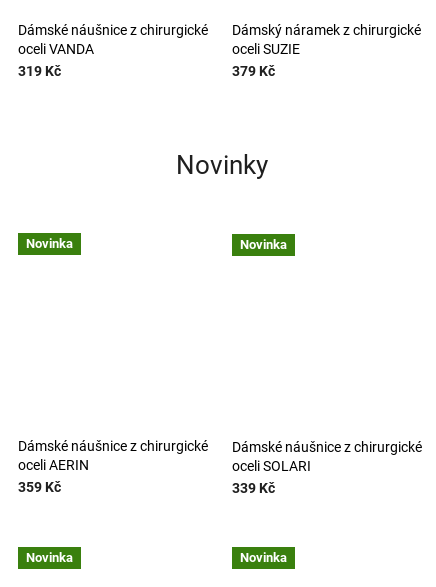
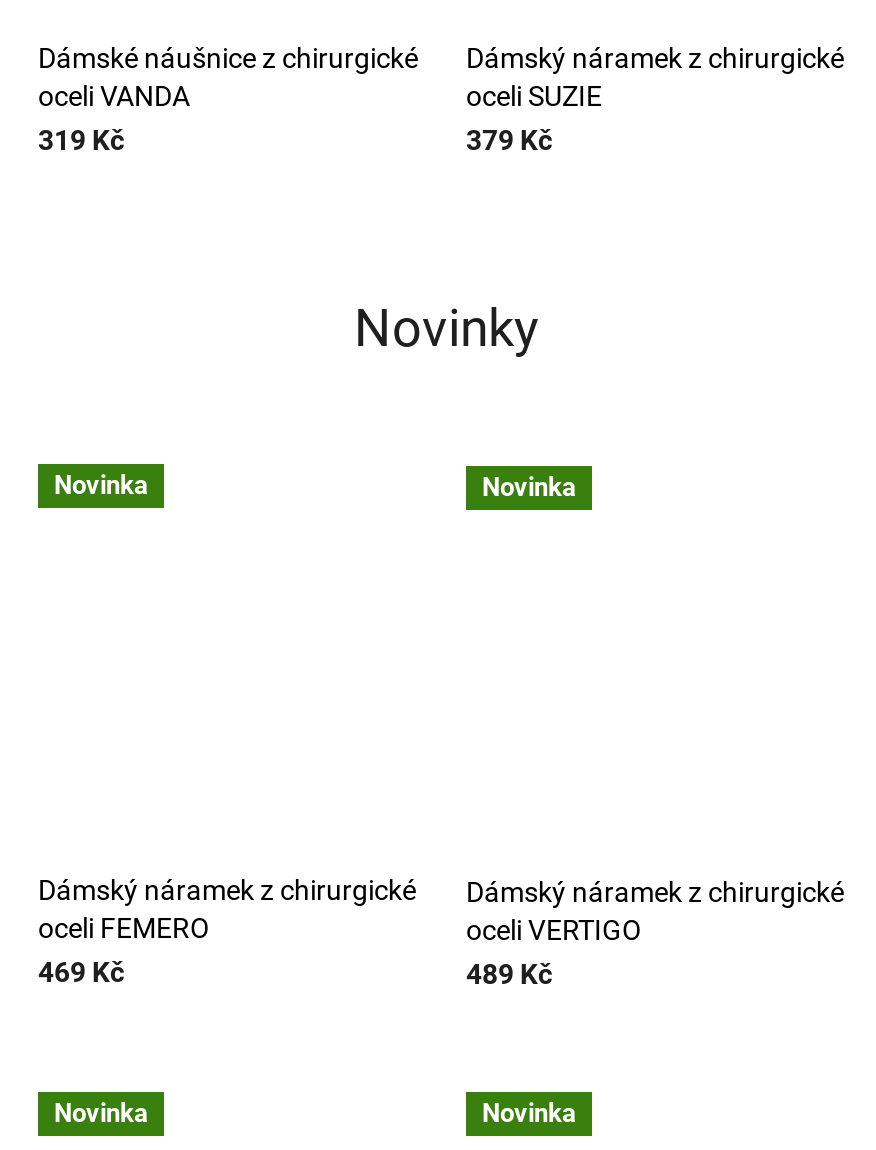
- Dámské náušnice z chirurgické
+ Dámský náramek z chirurgické

- Dámské náušnice z chirurgické
+ Dámský náramek z chirurgické

- oceli AERIN
+ oceli FEMERO

- oceli SOLARI
+ oceli VERTIGO

- 359 Kč
+ 469 Kč

- 339 Kč
+ 489 Kč
